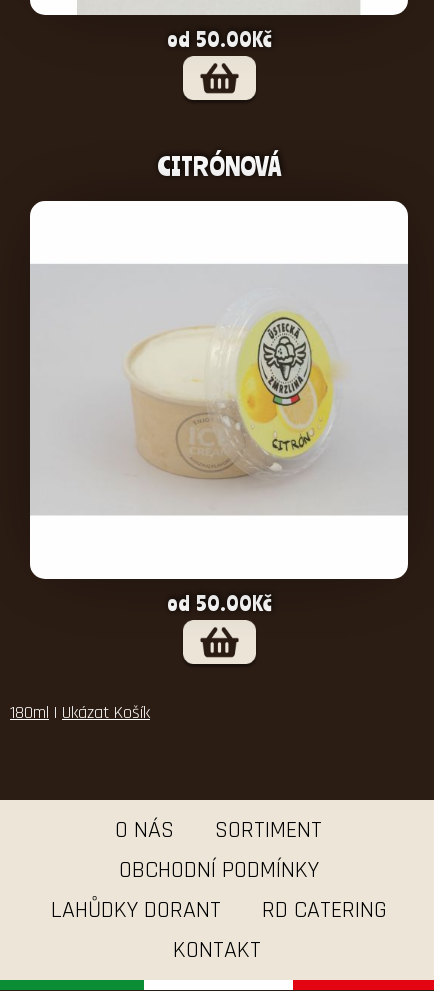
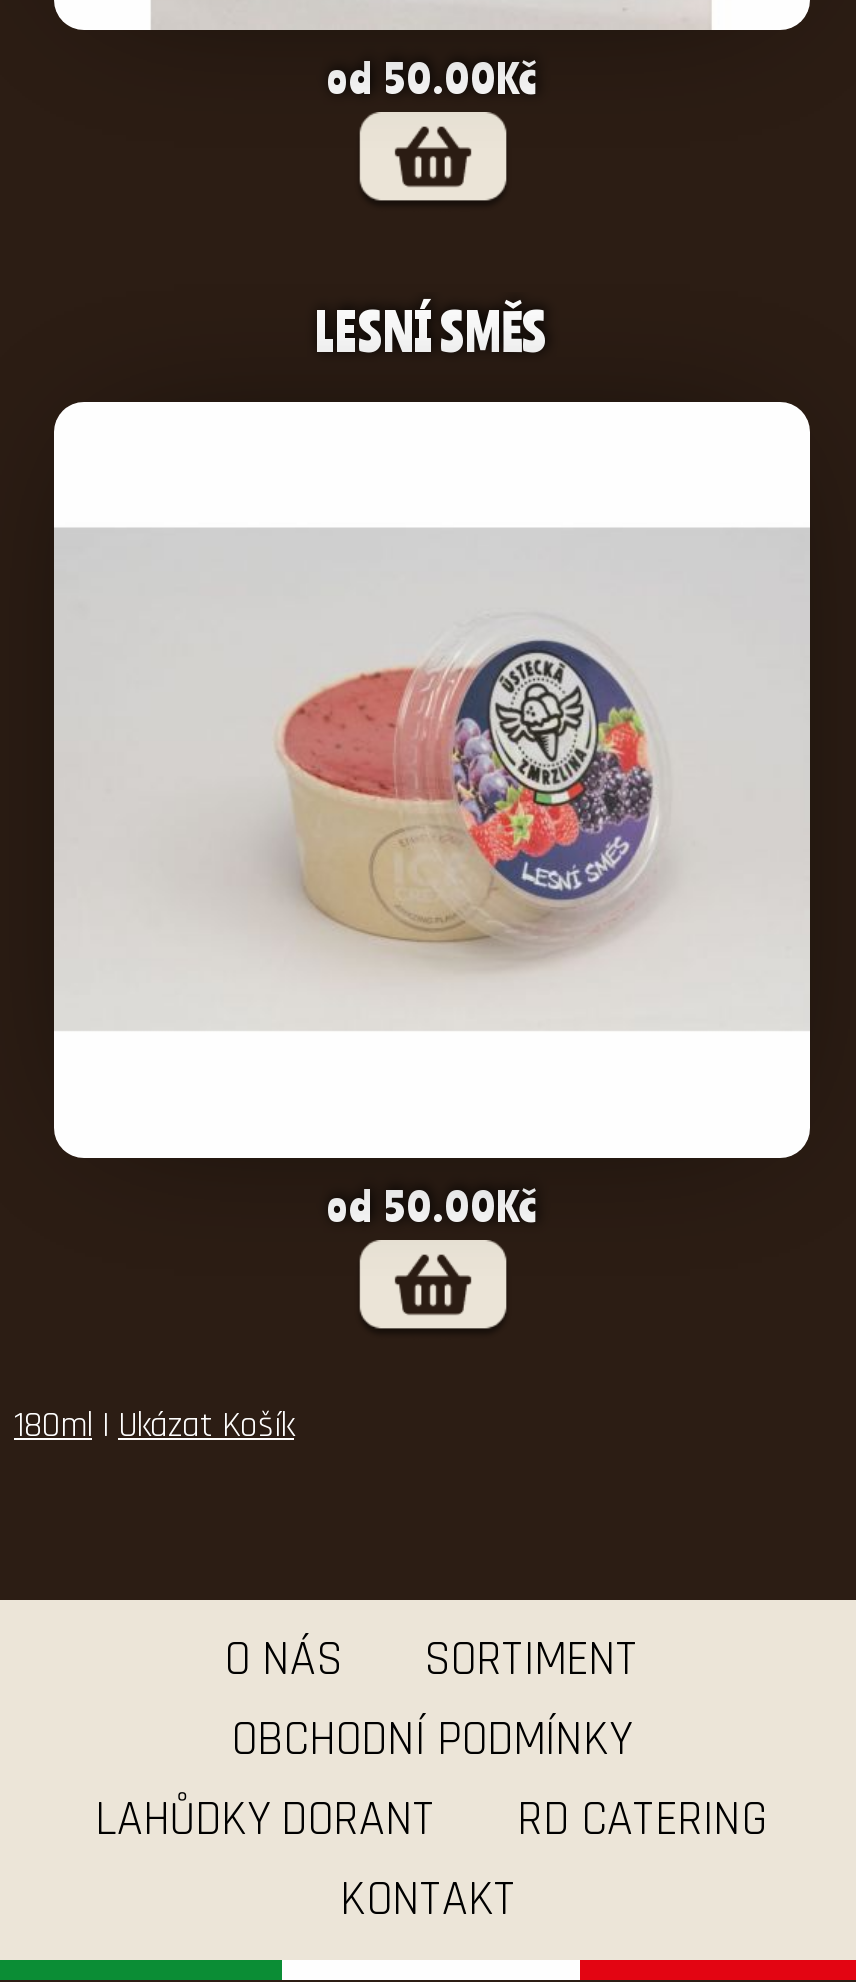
- CITRÓNOVÁ
+ LESNÍ SMĚS

- [image]
+ [image]
